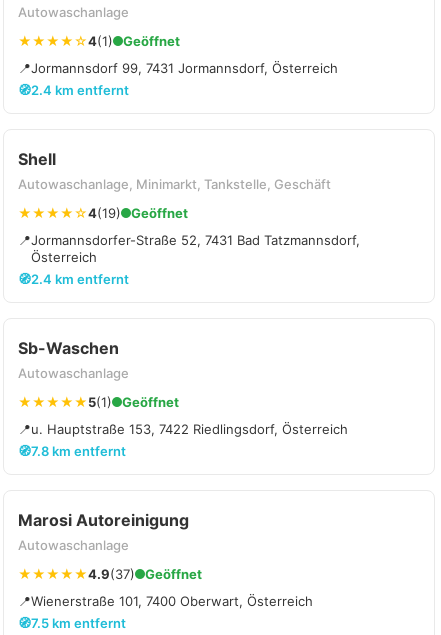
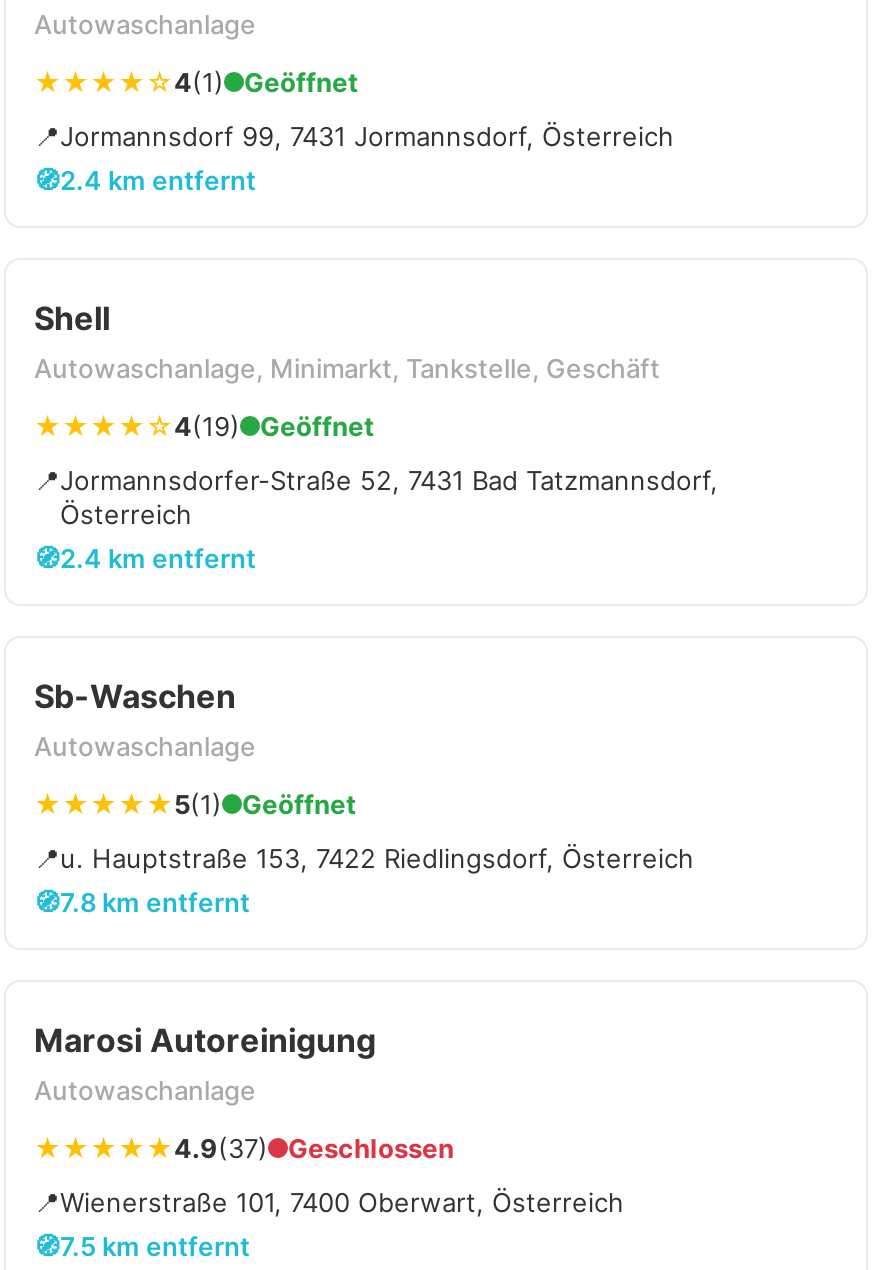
- Geöffnet
+ Geschlossen
